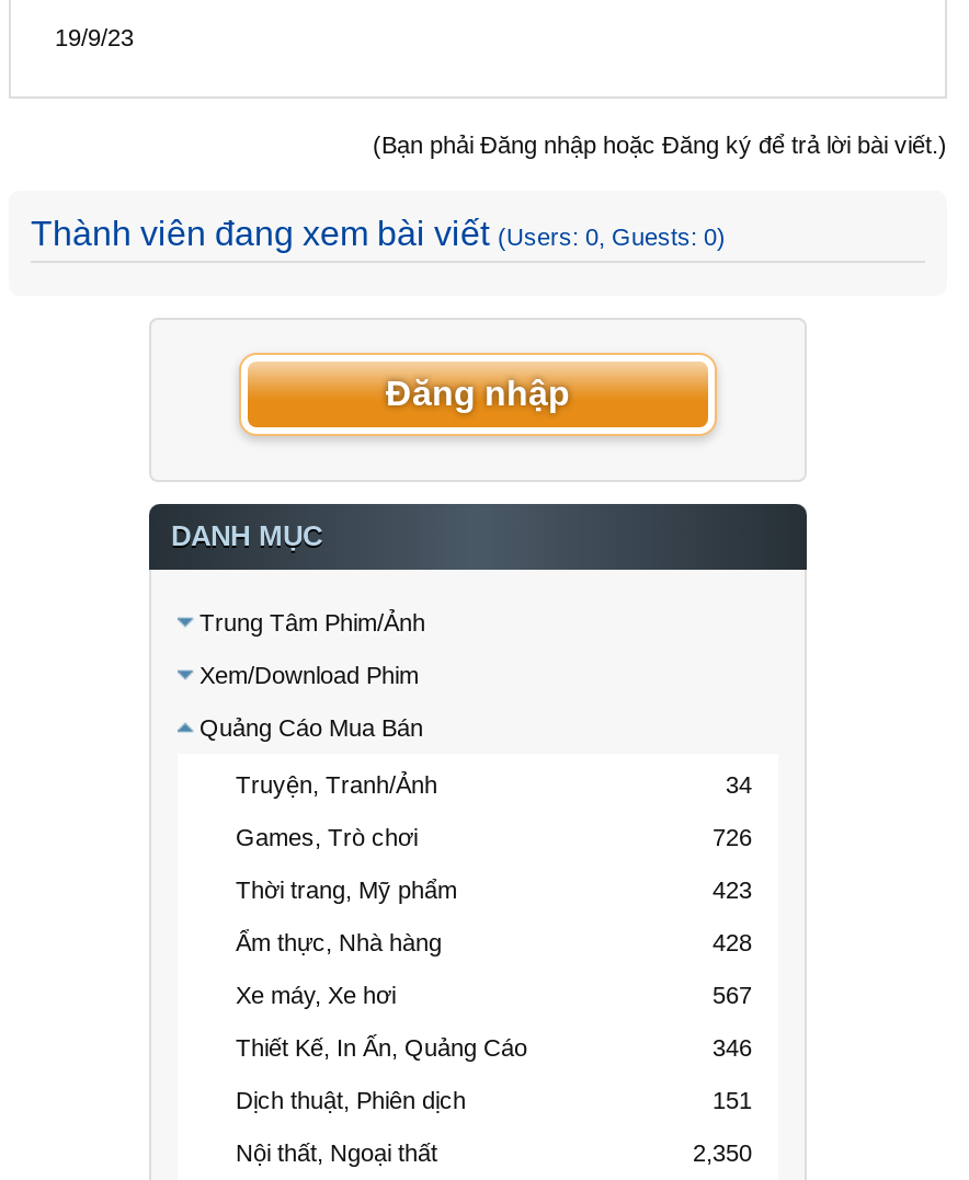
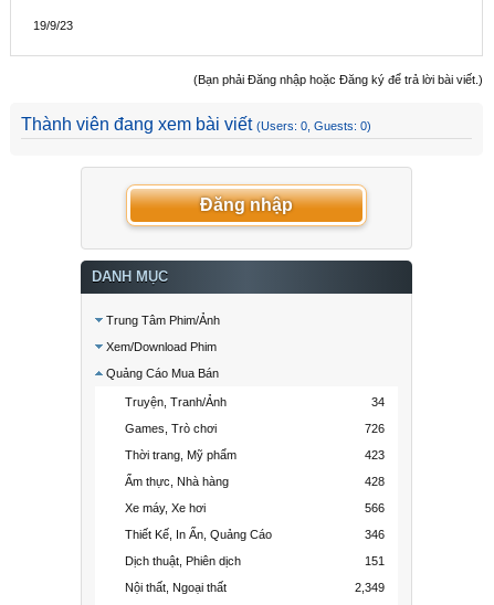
- 567
+ 566

- 2,350
+ 2,349
